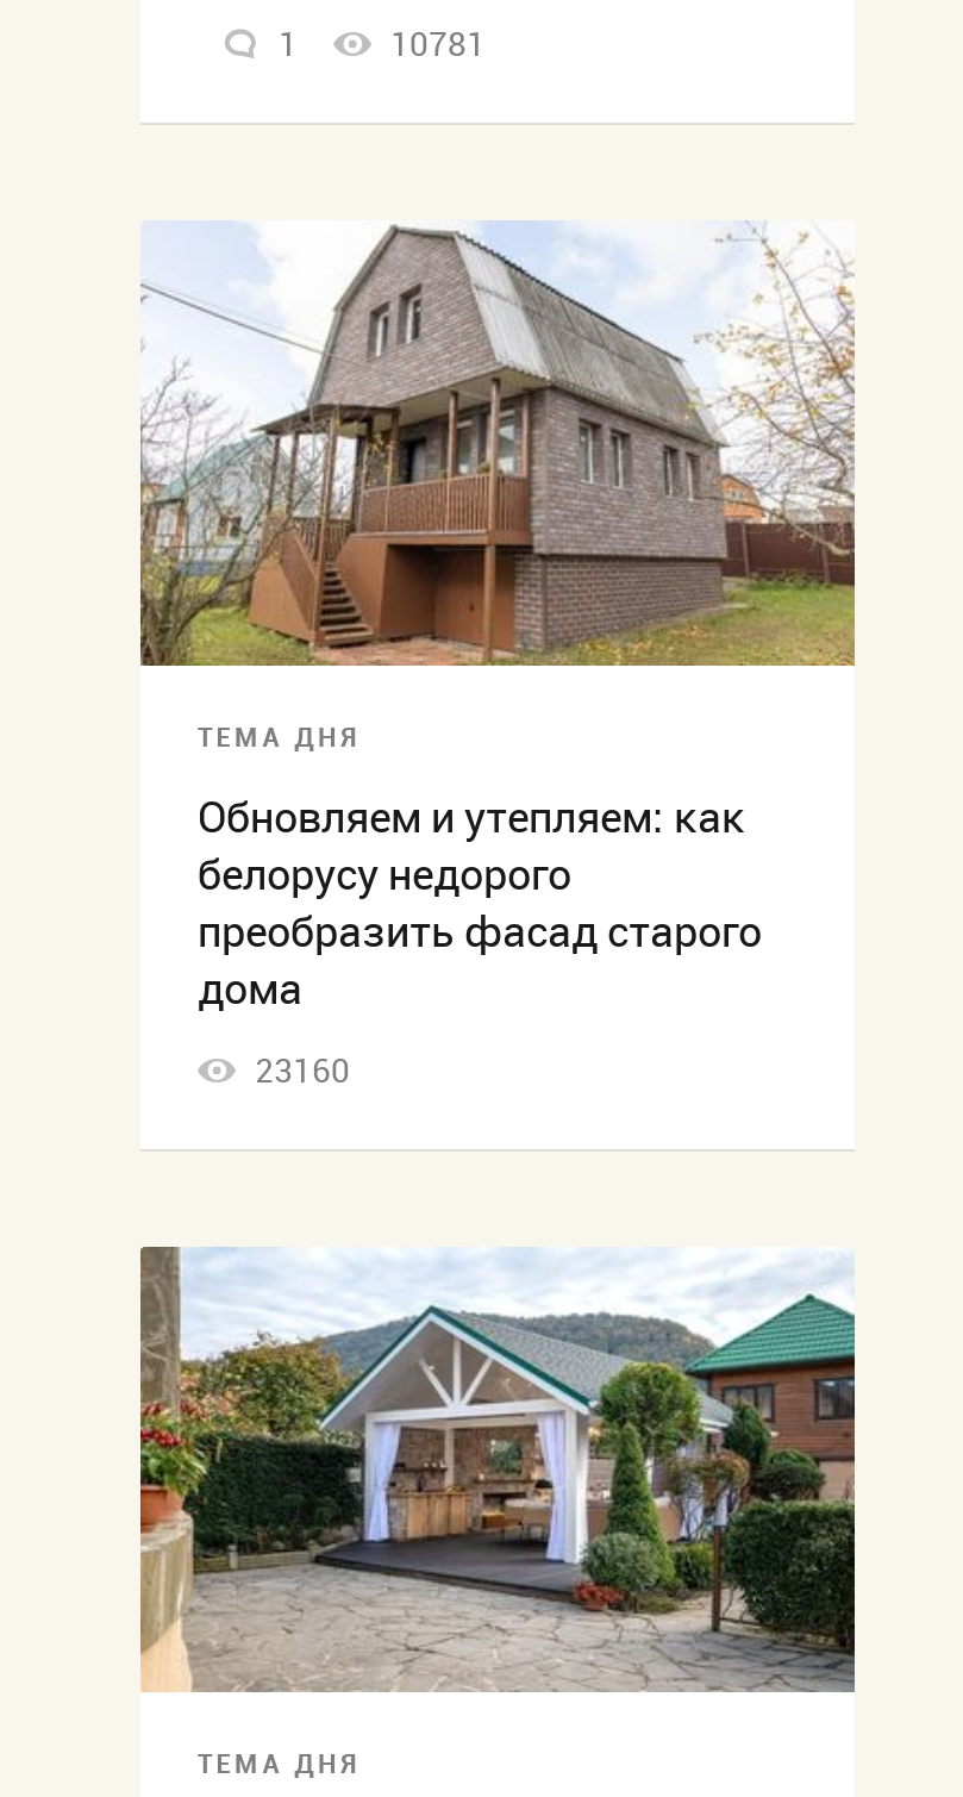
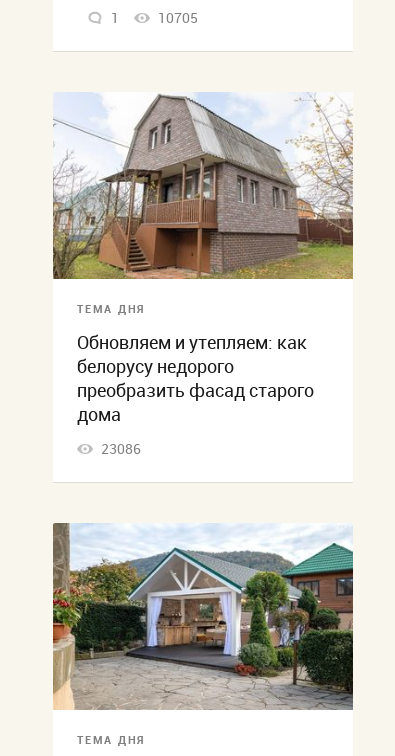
- 10781
+ 10705

- 23160
+ 23086
